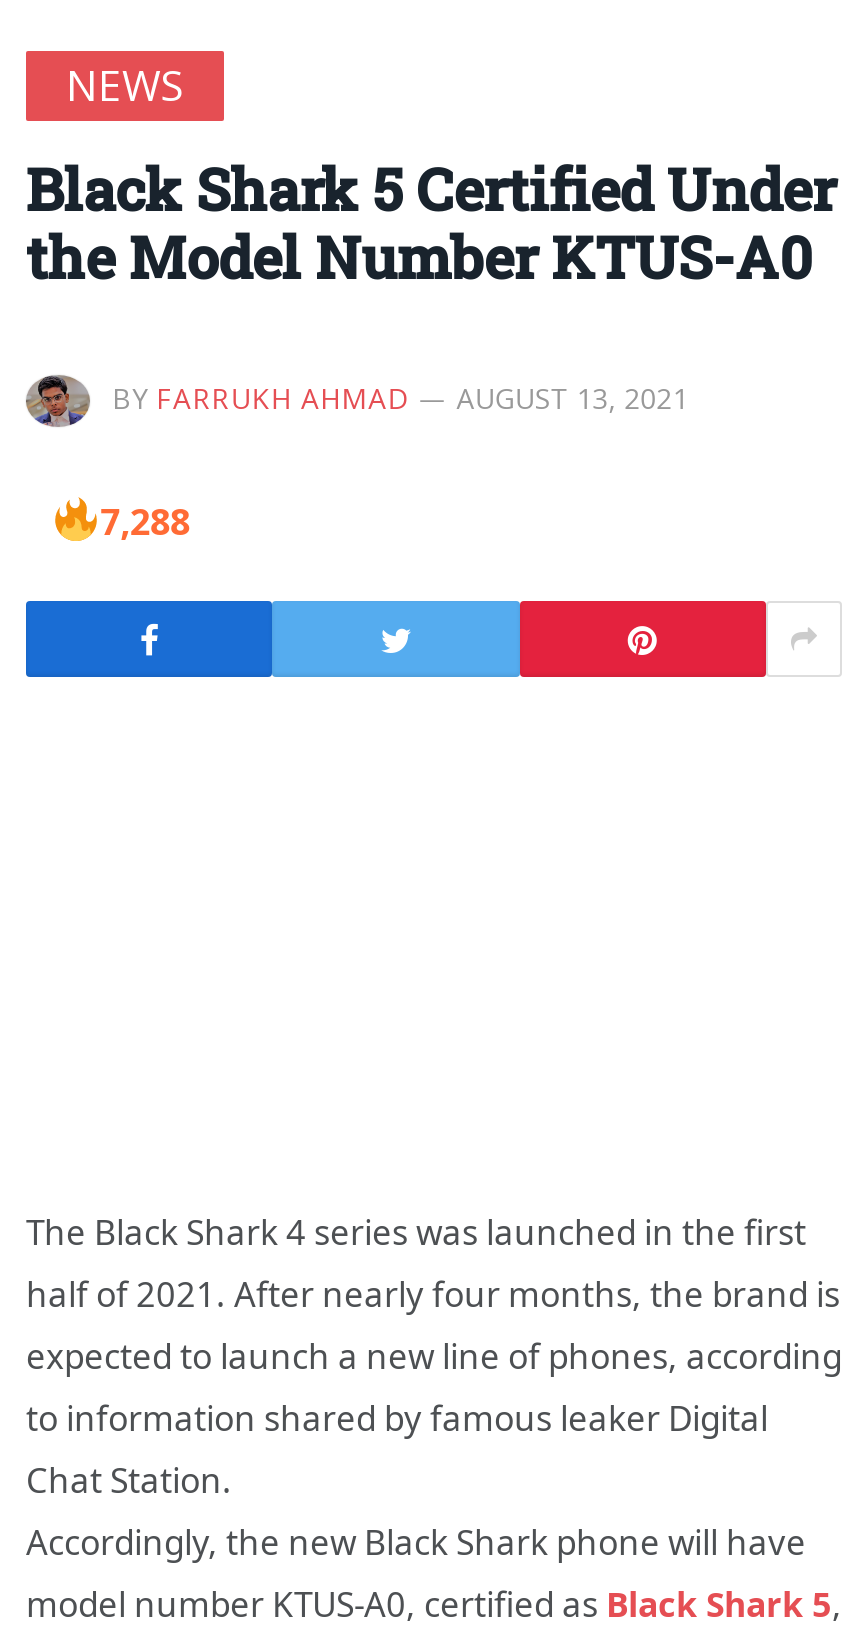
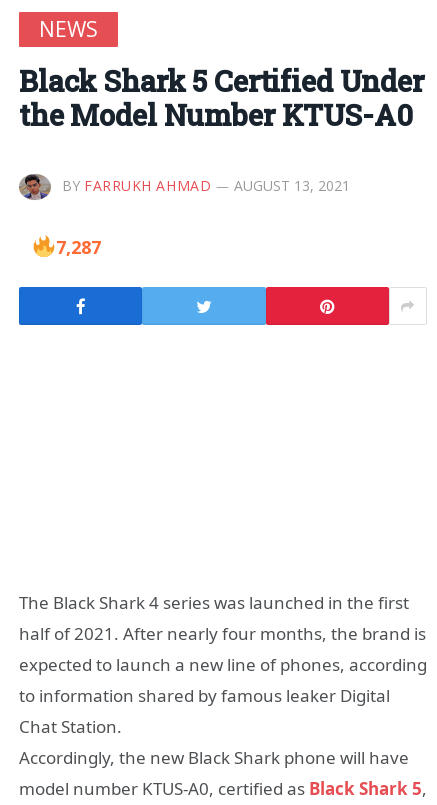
- 7,288
+ 7,287
